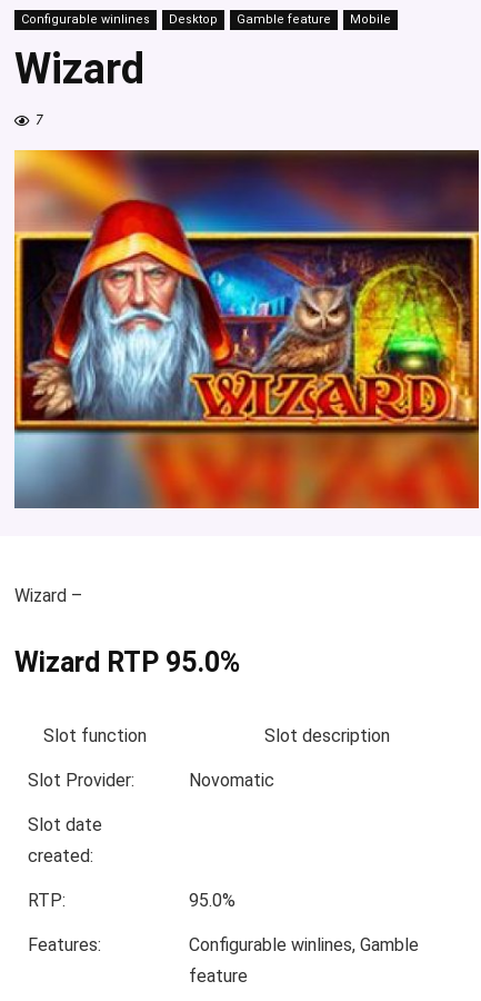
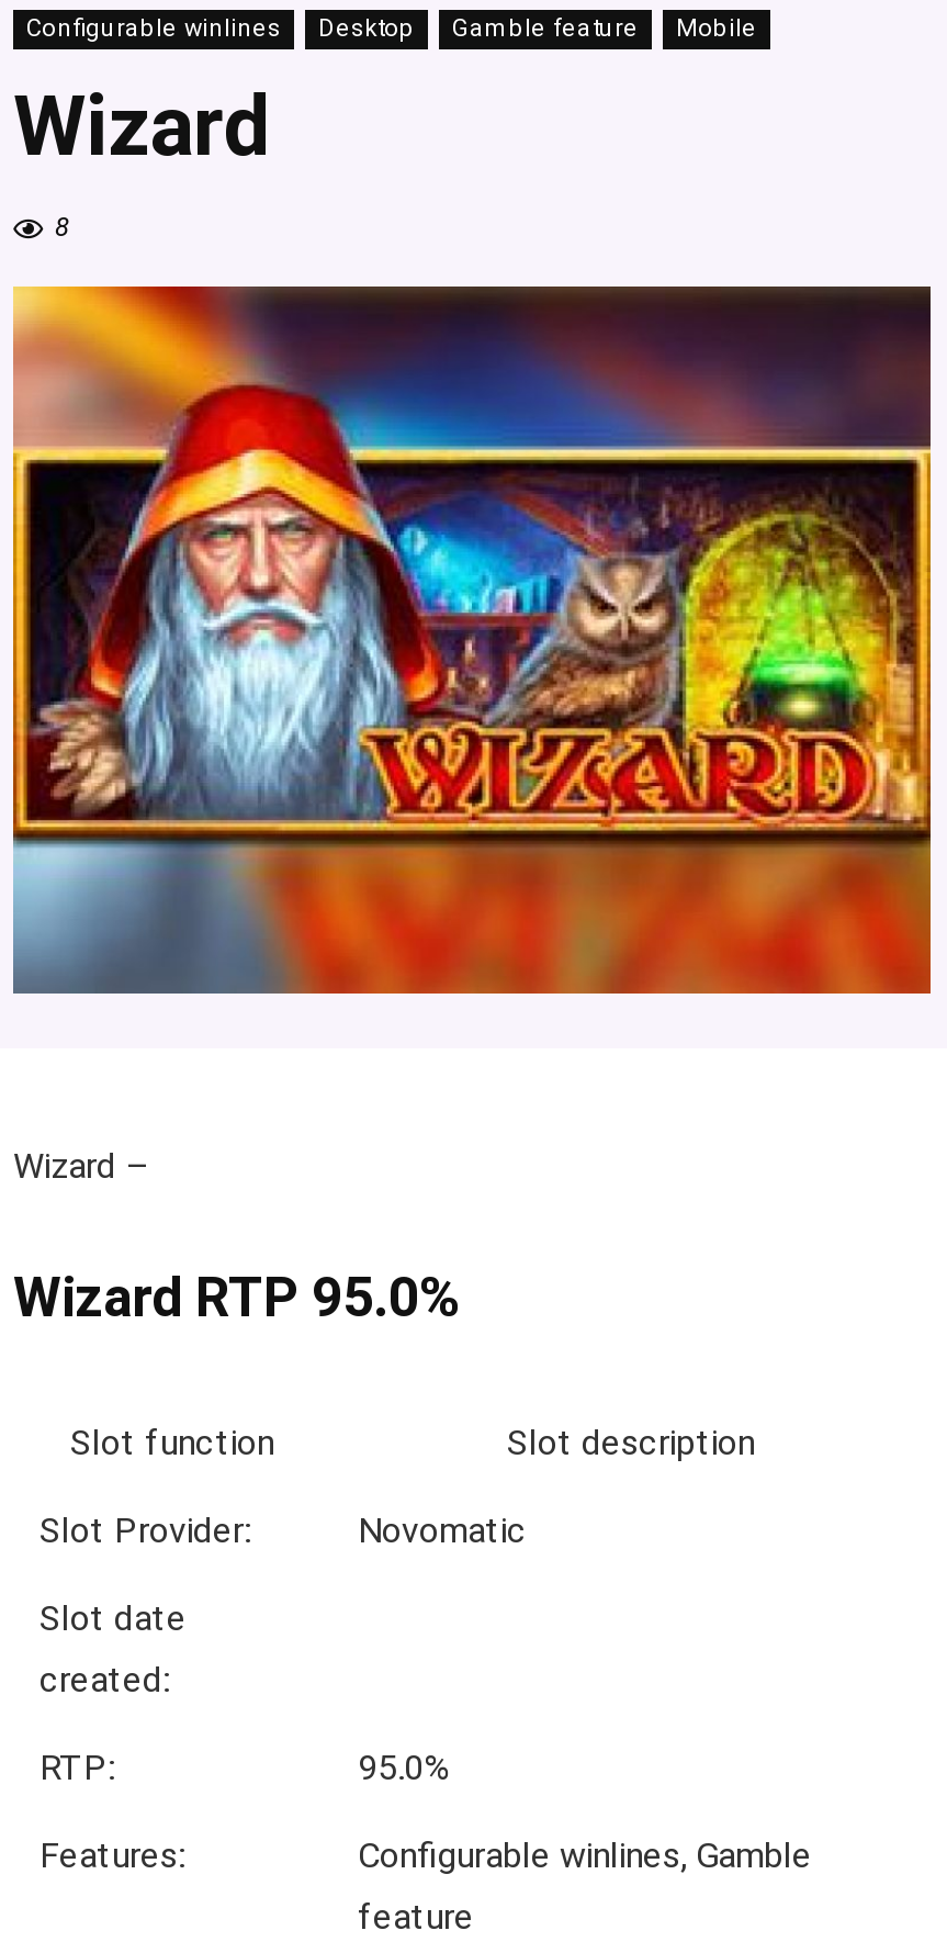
- 7
+ 8
